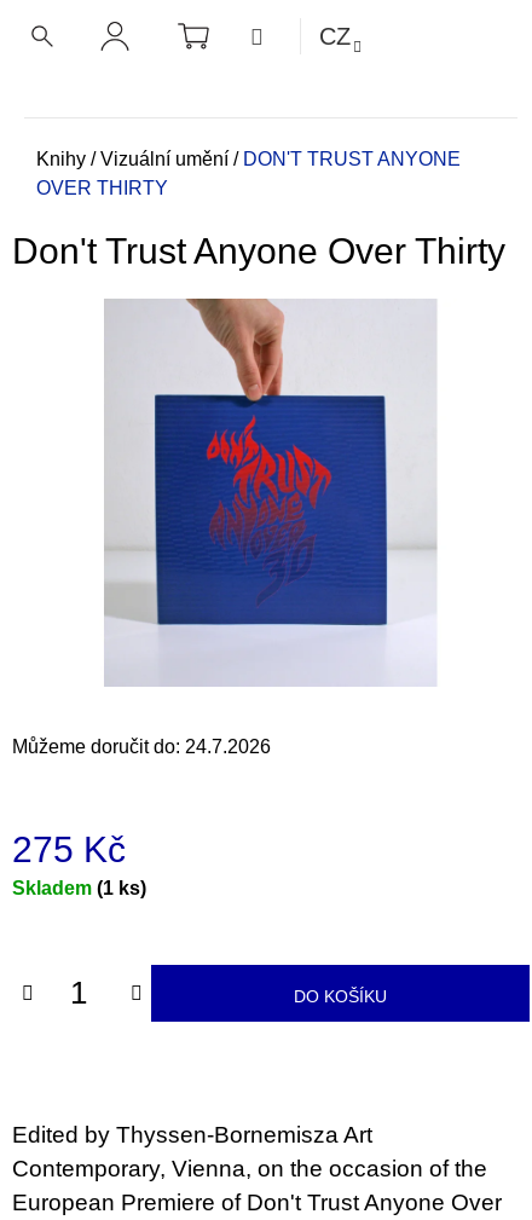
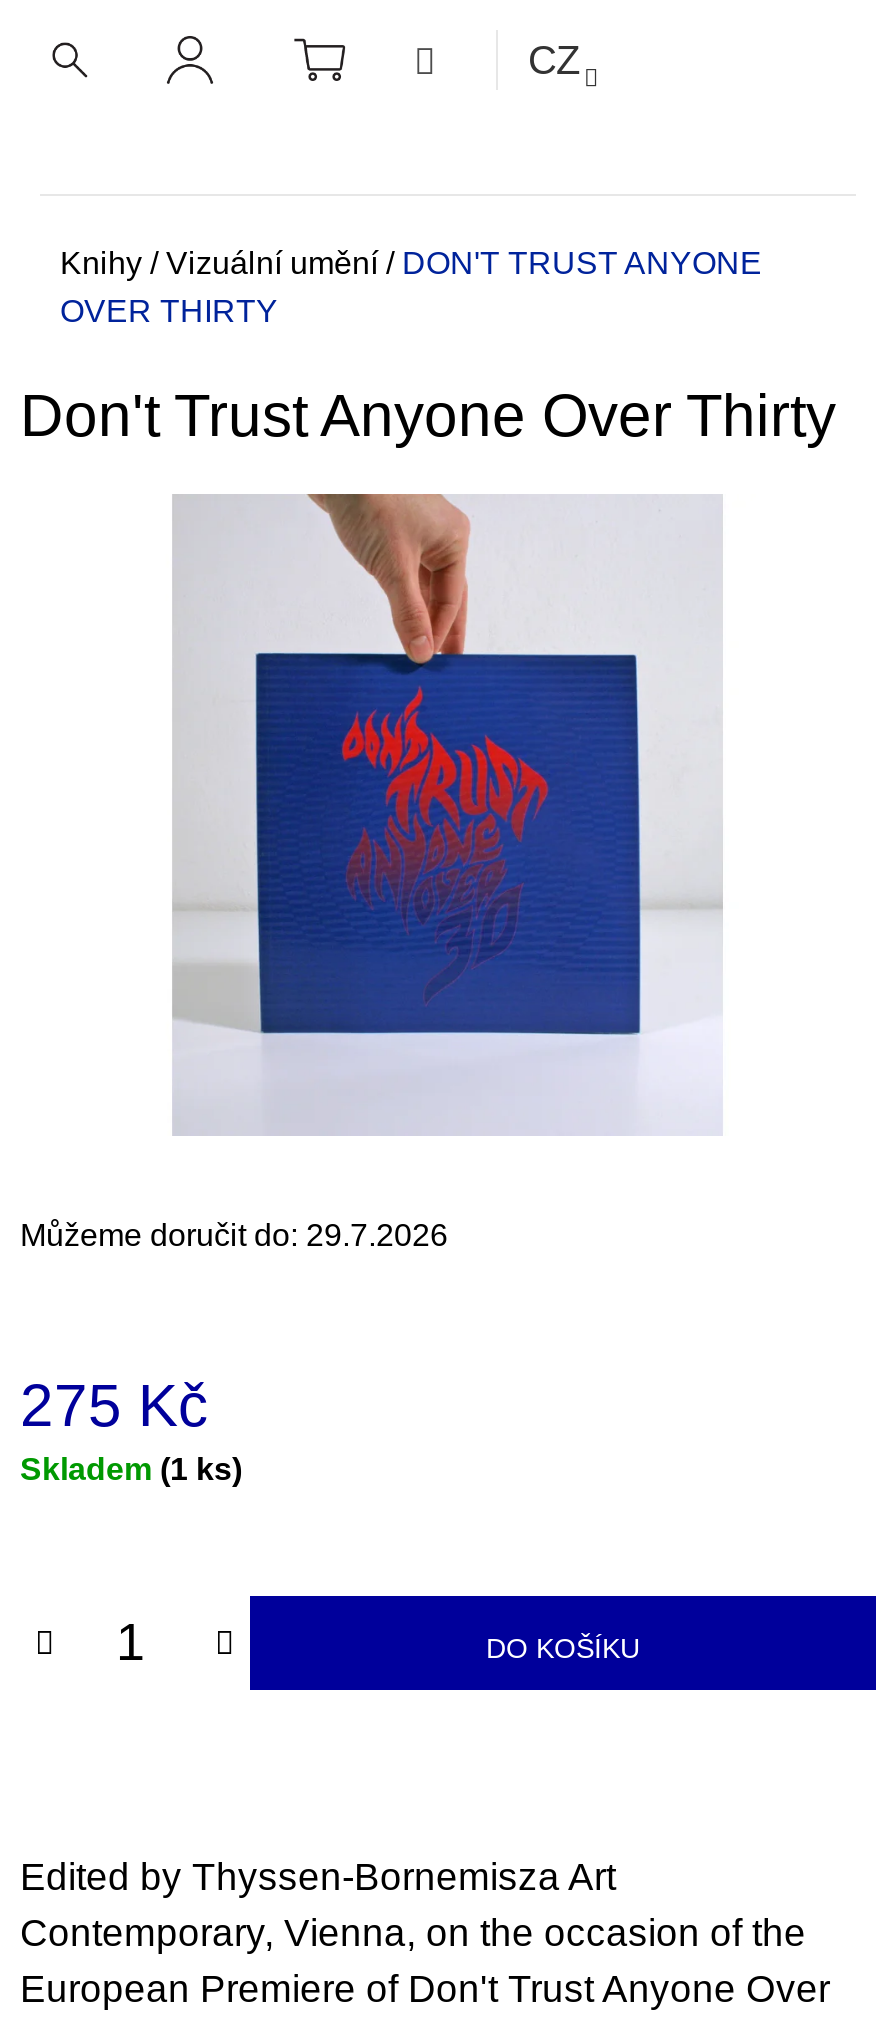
- Můžeme doručit do: 24.7.2026
+ Můžeme doručit do: 29.7.2026
